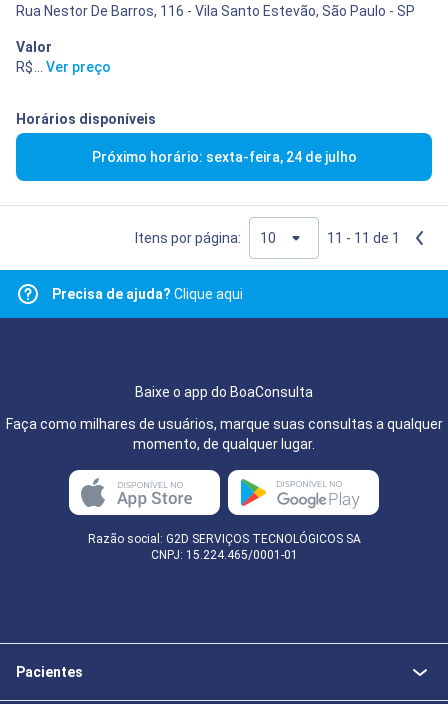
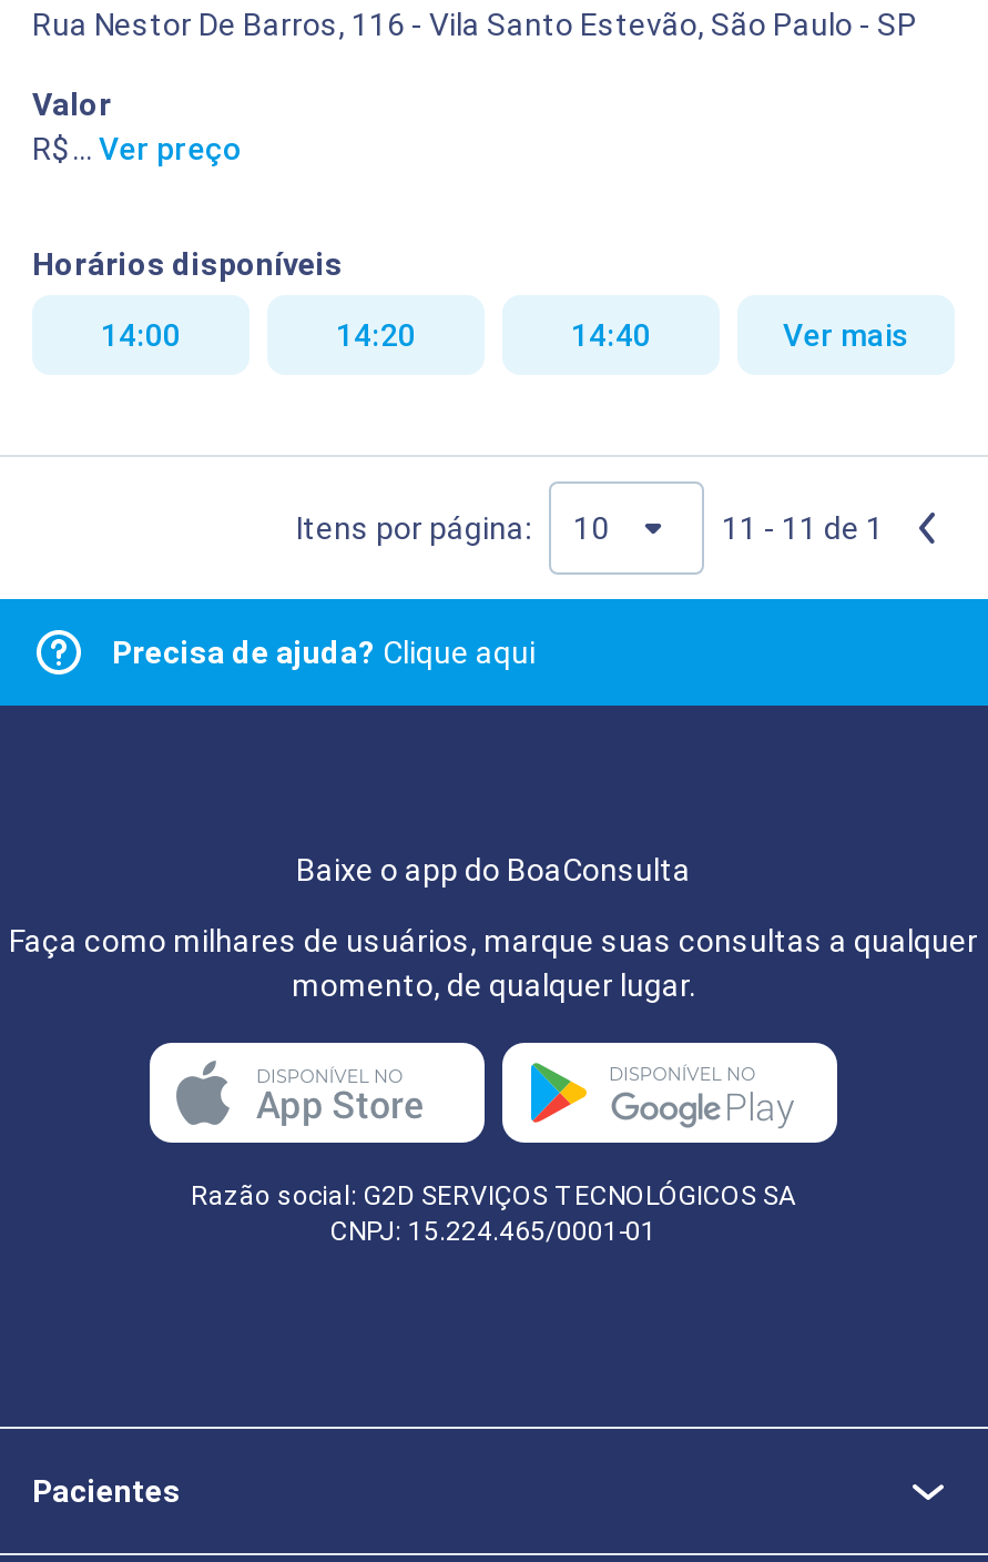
- Próximo horário: sexta-feira, 24 de julho
+ 14:00
+ 14:20
+ 14:40
+ Ver mais
